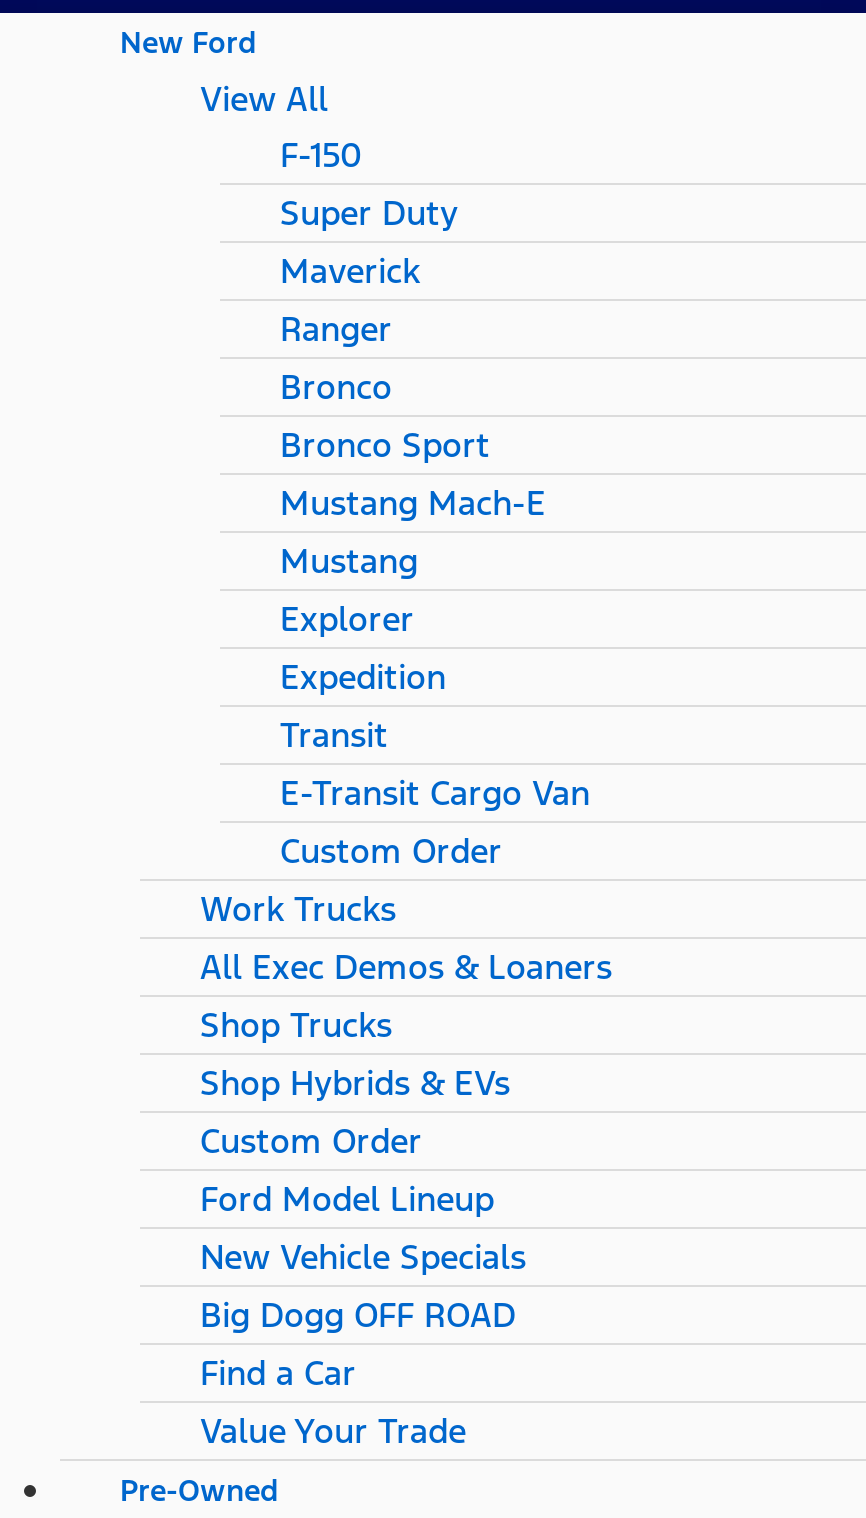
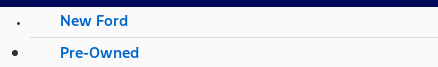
- View All
- F-150
- Super Duty
- Maverick
- Ranger
- Bronco
- Bronco Sport
- Mustang Mach-E
- Mustang
- Explorer
- Expedition
- Transit
- E-Transit Cargo Van
- Custom Order
- Work Trucks
- All Exec Demos & Loaners
- Shop Trucks
- Shop Hybrids & EVs
- Custom Order
- Ford Model Lineup
- New Vehicle Specials
- Big Dogg OFF ROAD
- Find a Car
- Value Your Trade
